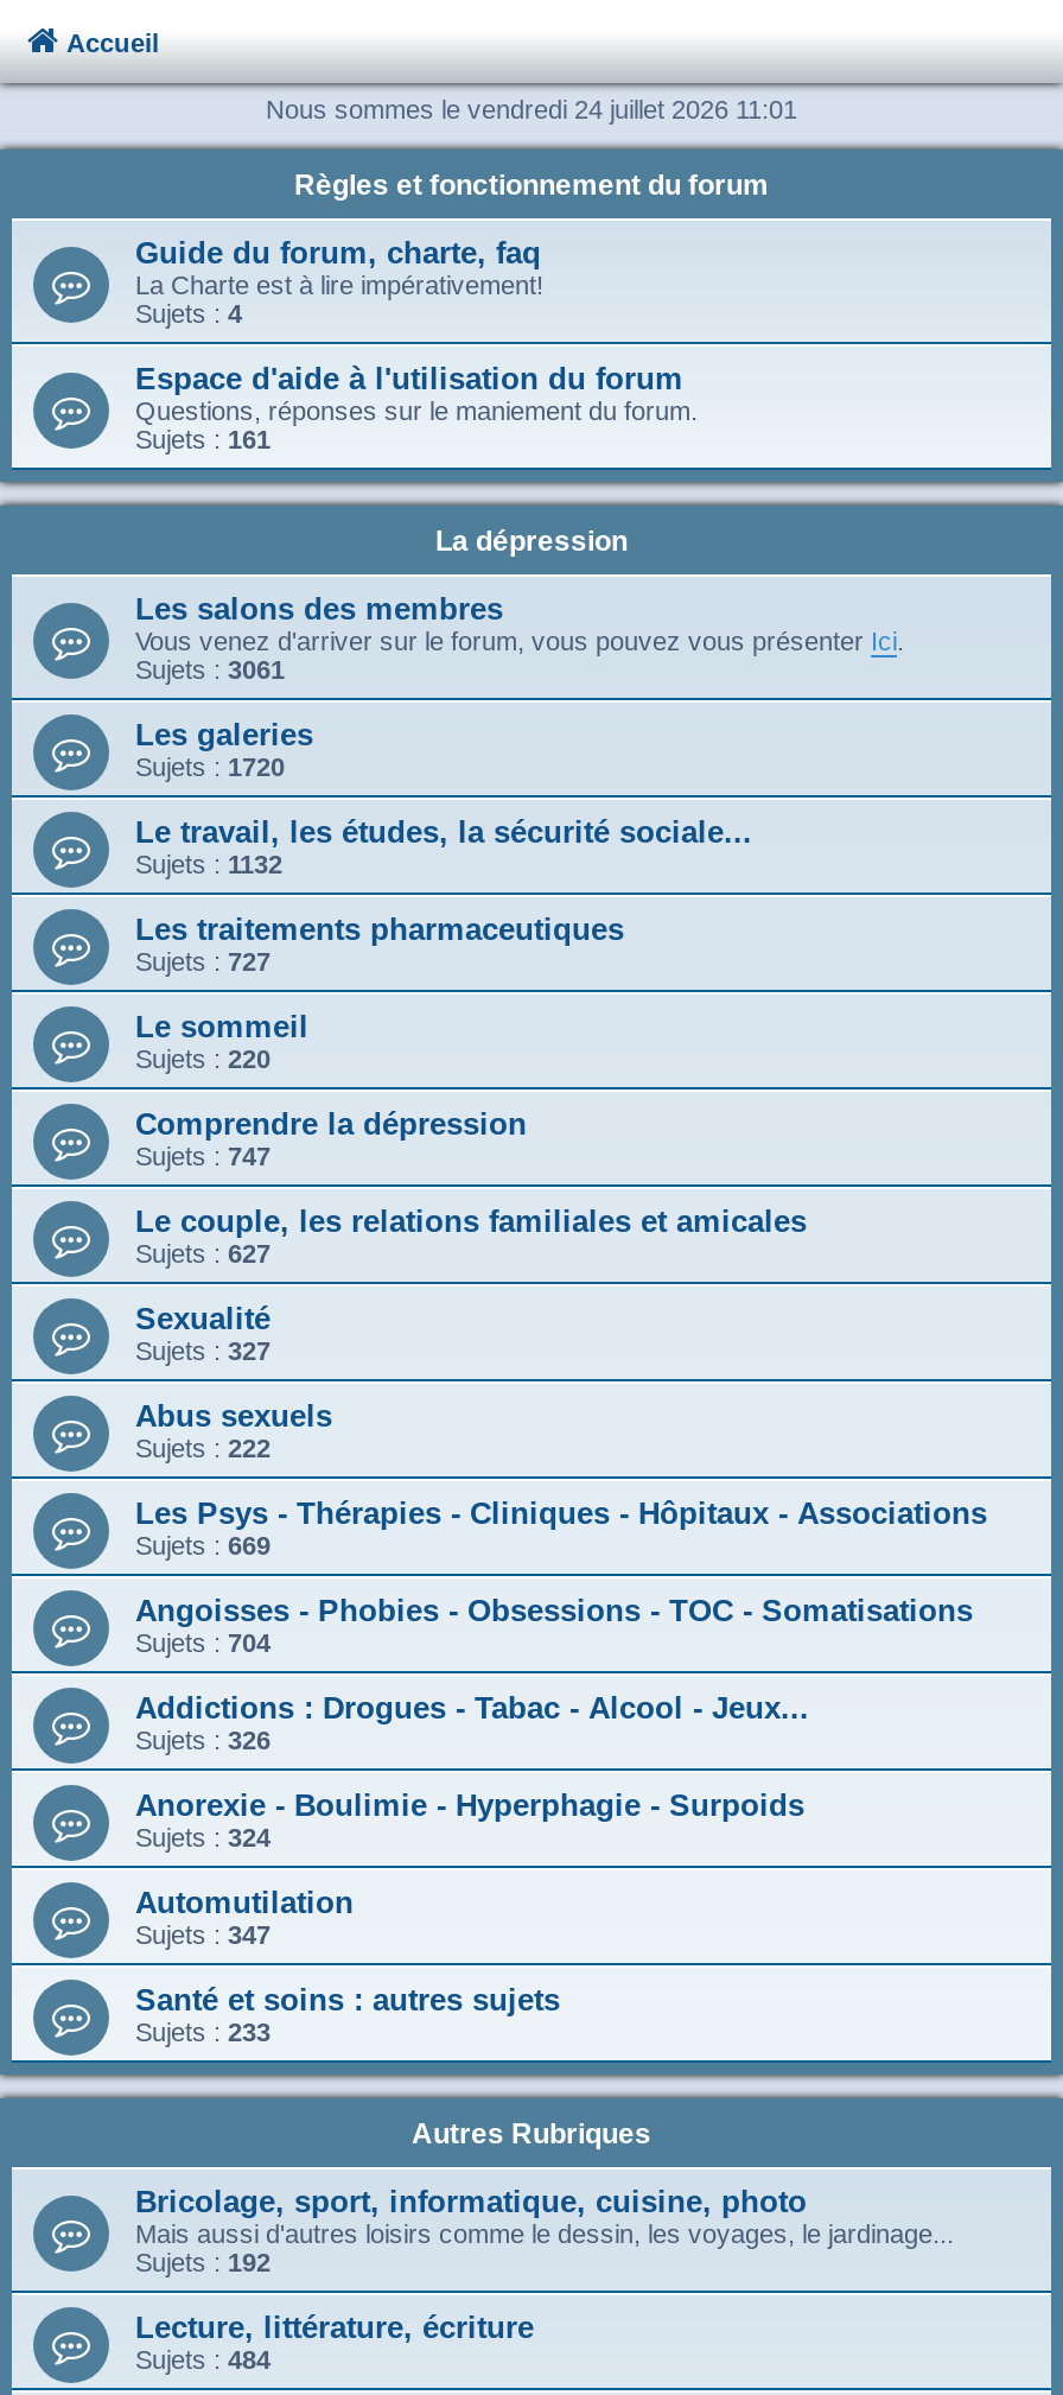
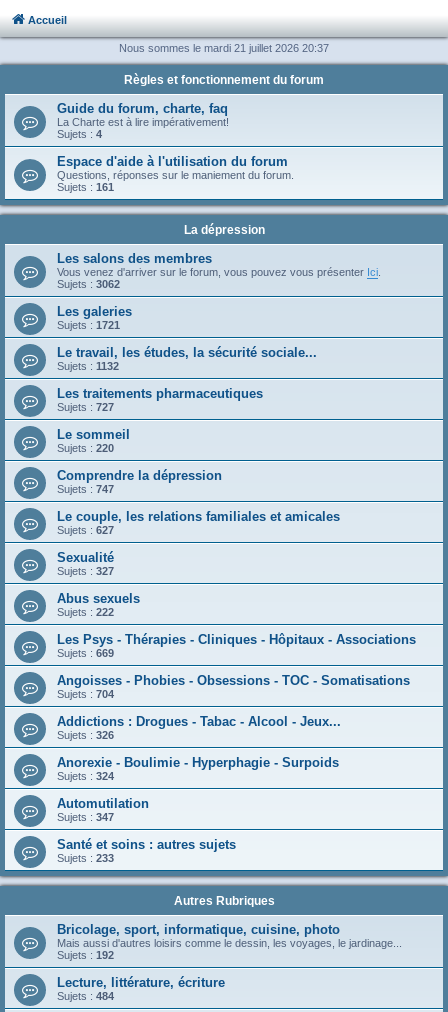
- Nous sommes le vendredi 24 juillet 2026 11:01
+ Nous sommes le mardi 21 juillet 2026 20:37

- Sujets : 3061
+ Sujets : 3062

- Sujets : 1720
+ Sujets : 1721
